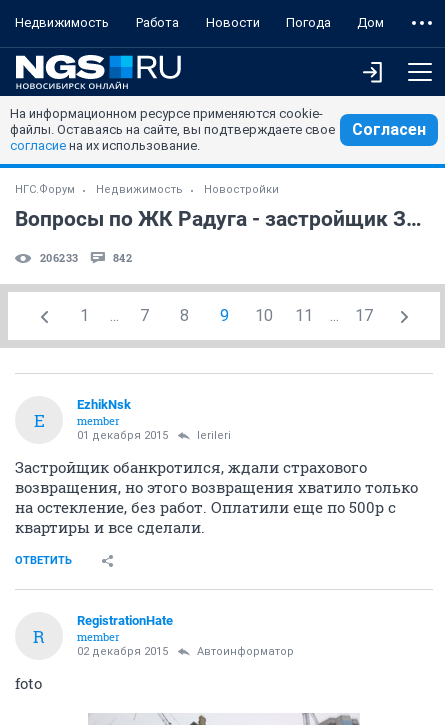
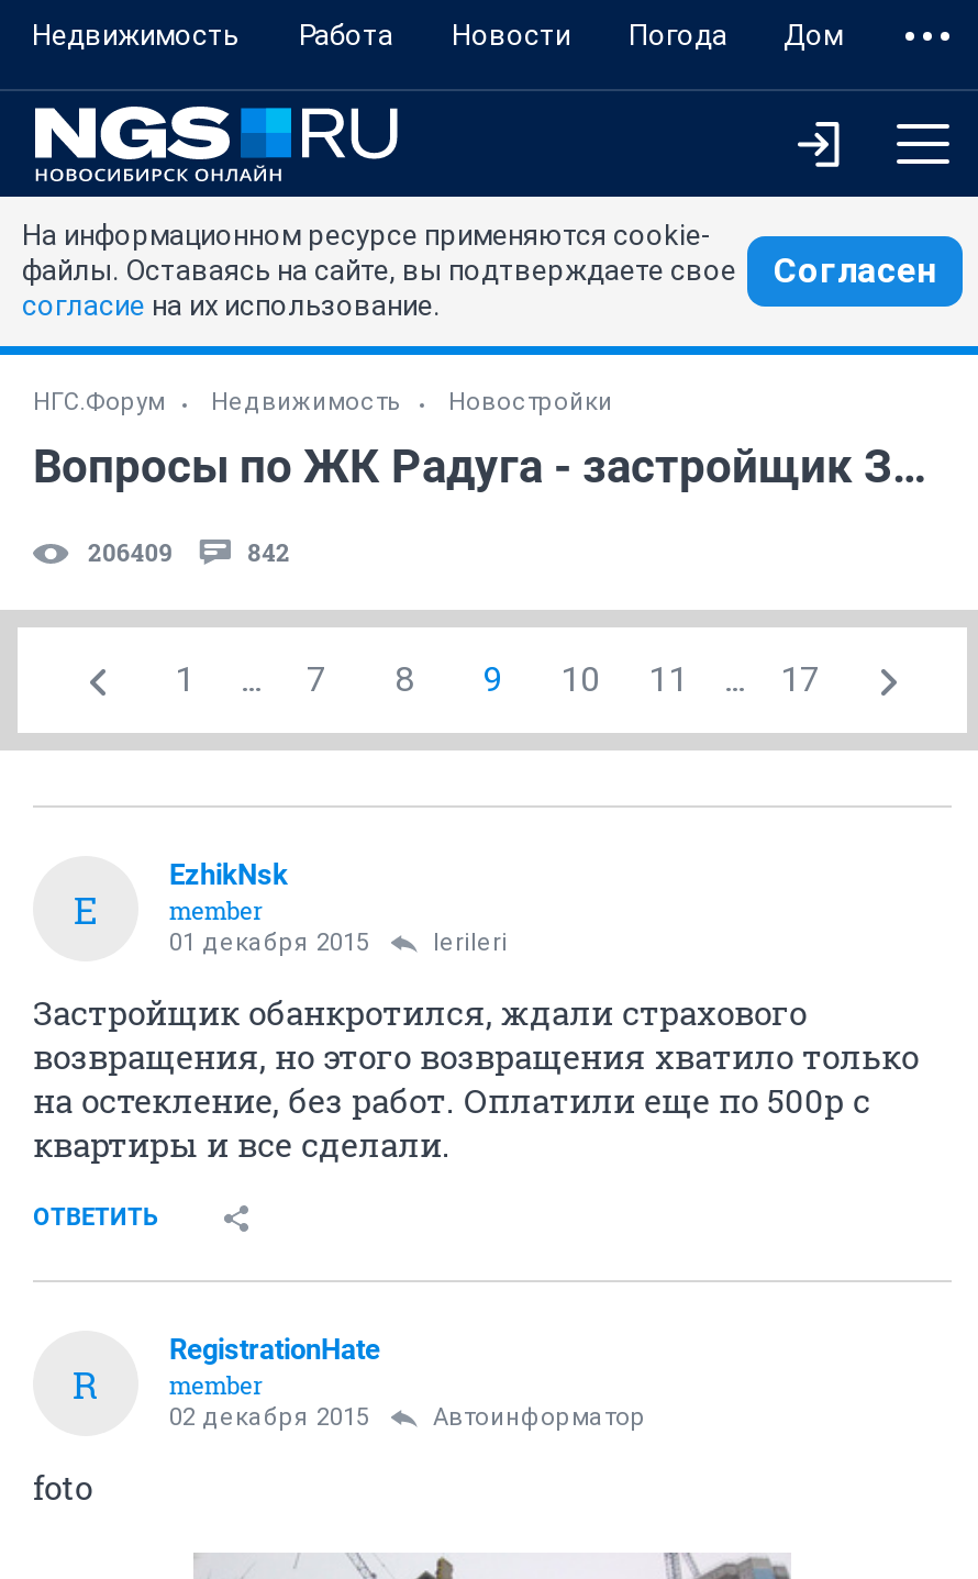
- 206233
+ 206409
